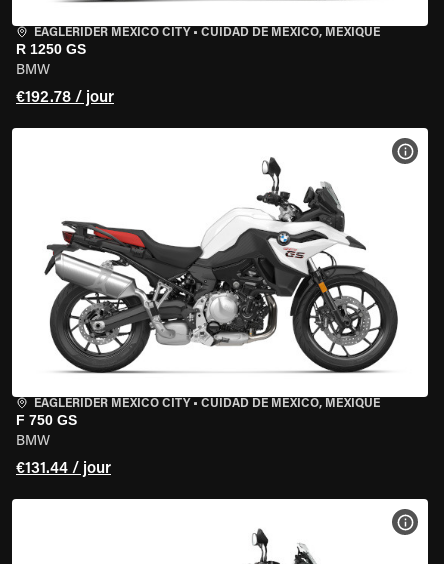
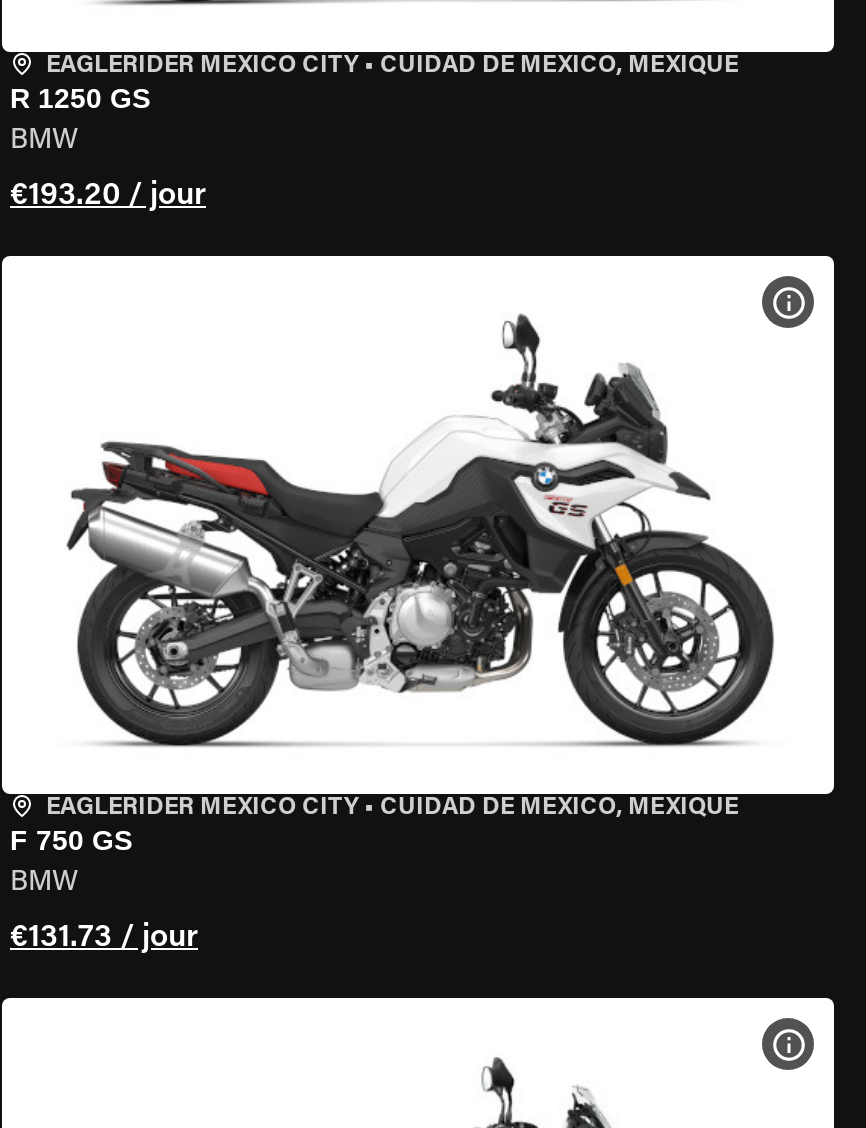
- €192.78 / jour
+ €193.20 / jour

- €131.44 / jour
+ €131.73 / jour
